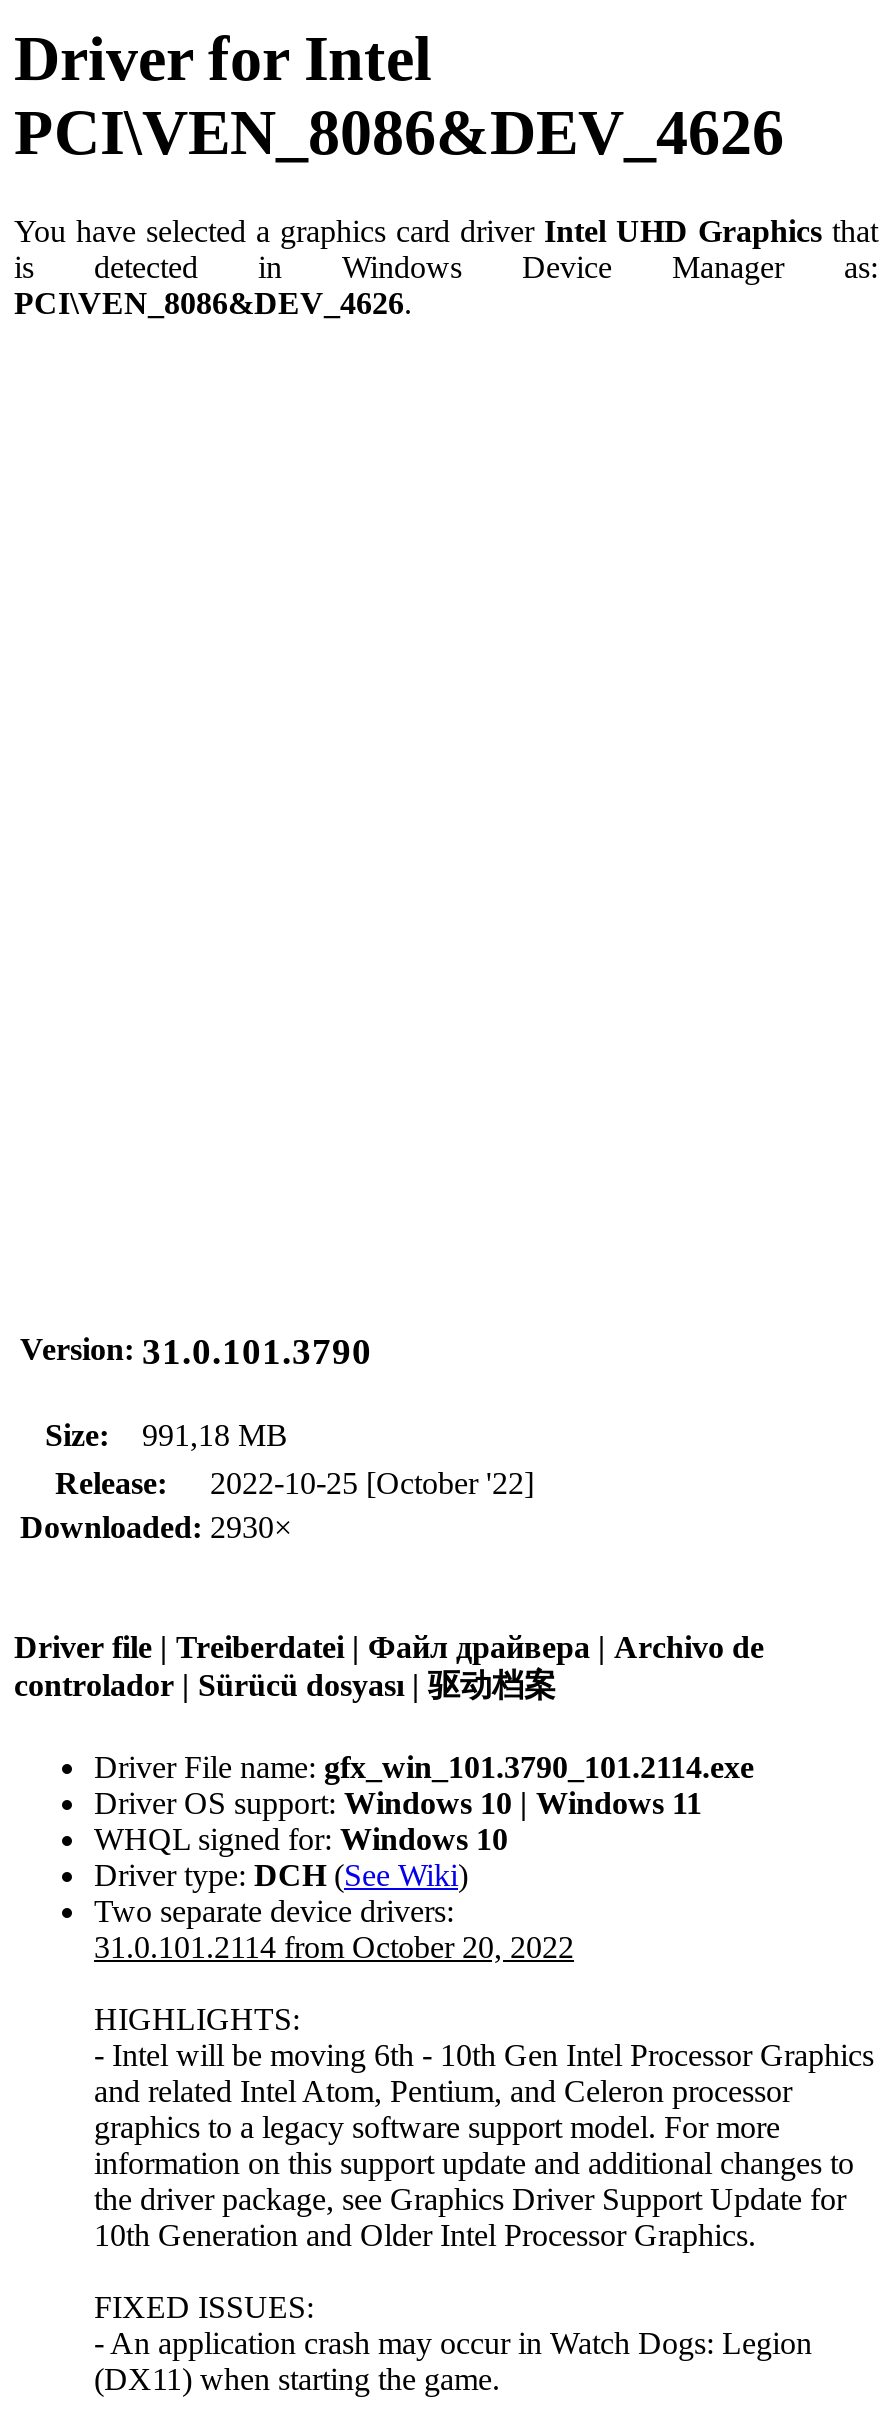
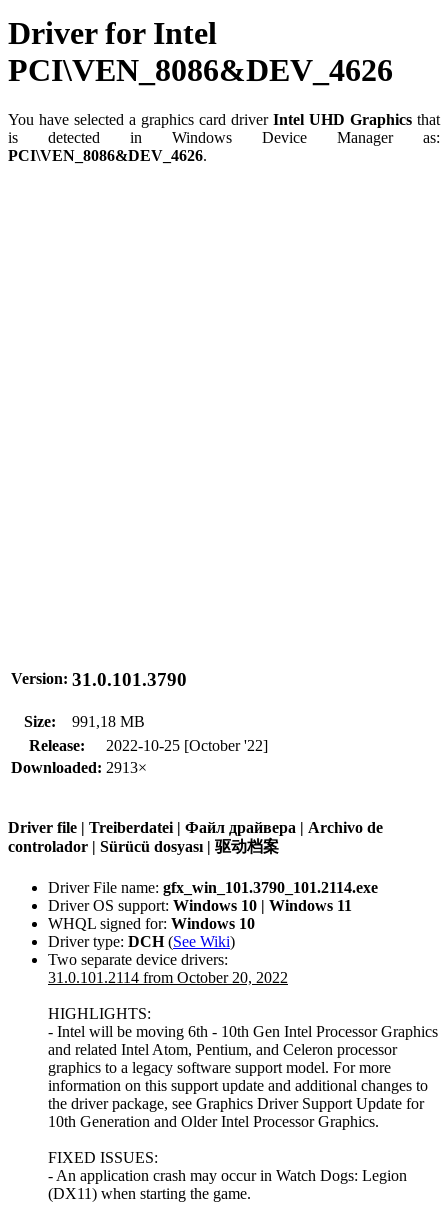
- Downloaded: 2930×
+ Downloaded: 2913×
